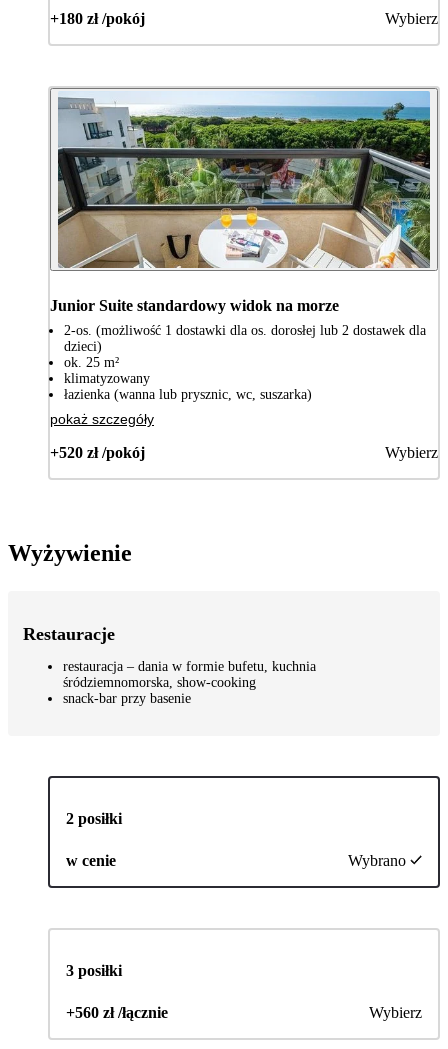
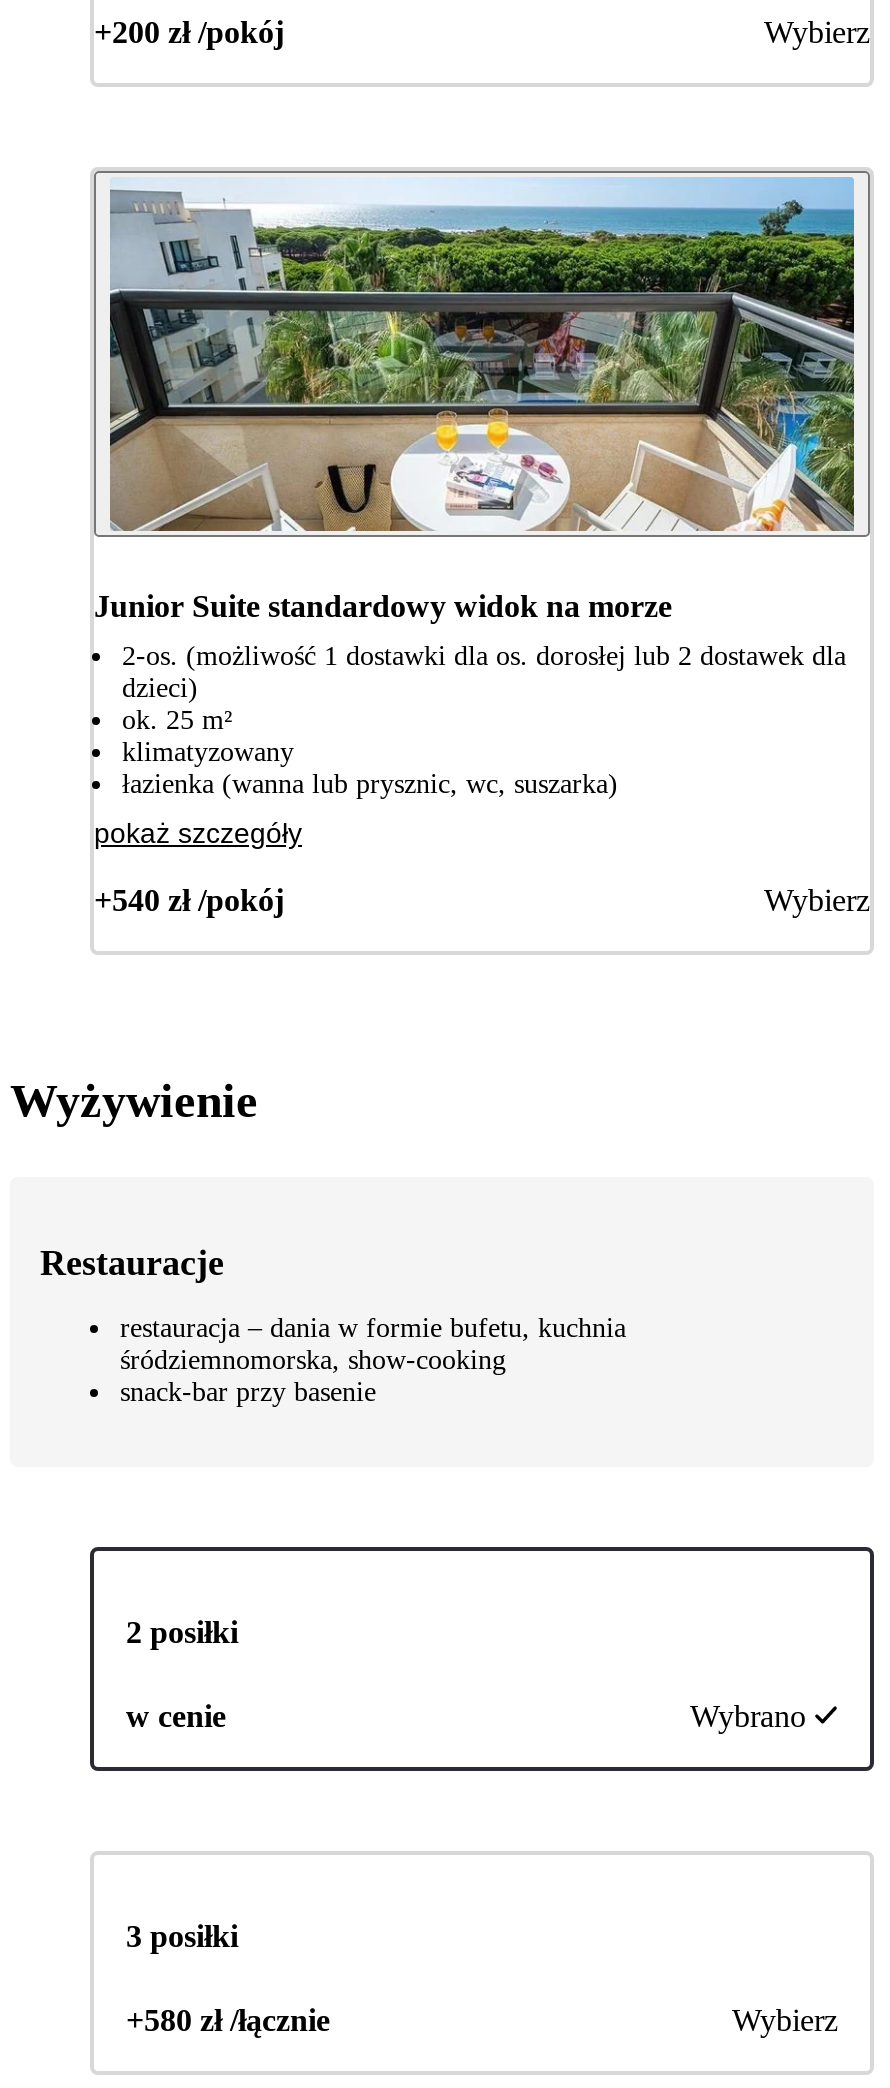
- +180 zł /pokój
+ +200 zł /pokój

- +520 zł /pokój
+ +540 zł /pokój

- +560 zł /łącznie
+ +580 zł /łącznie
